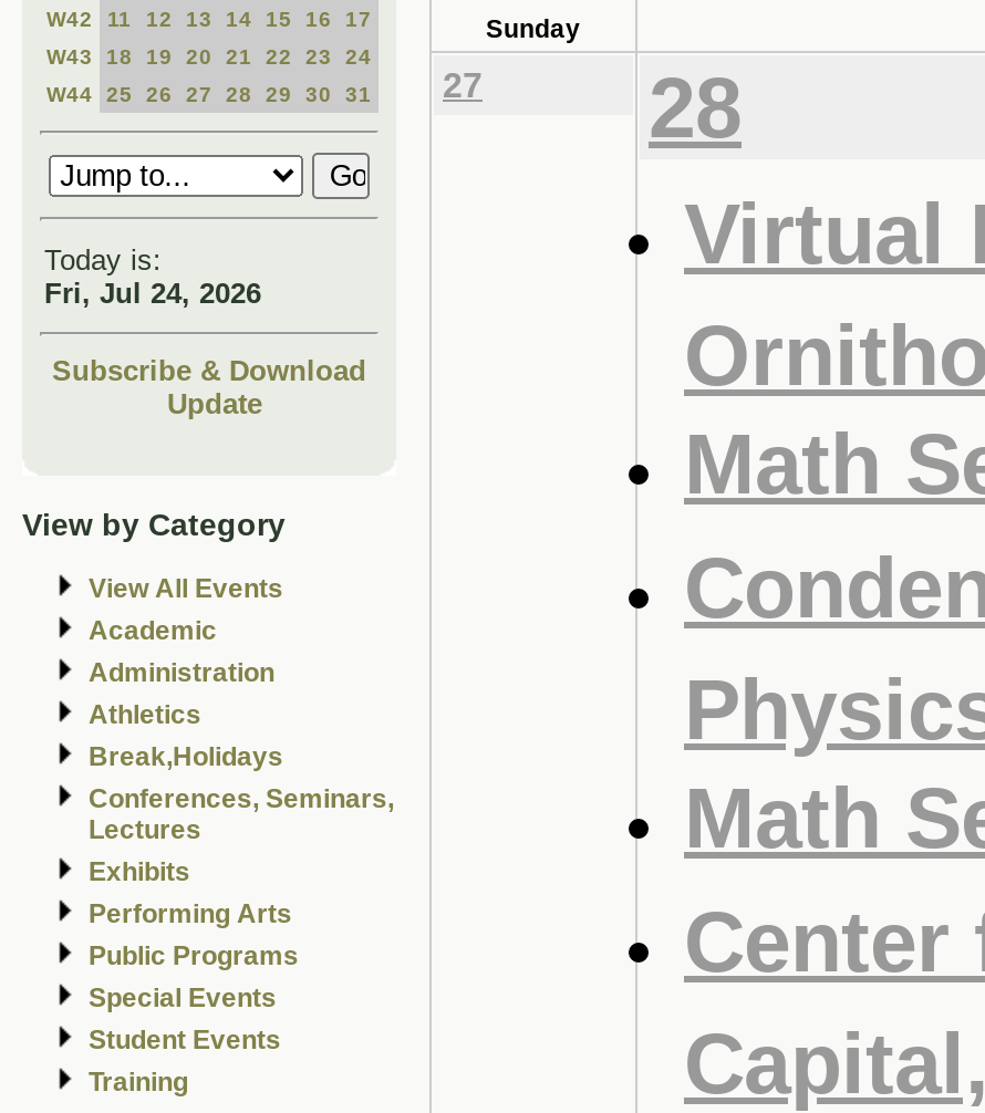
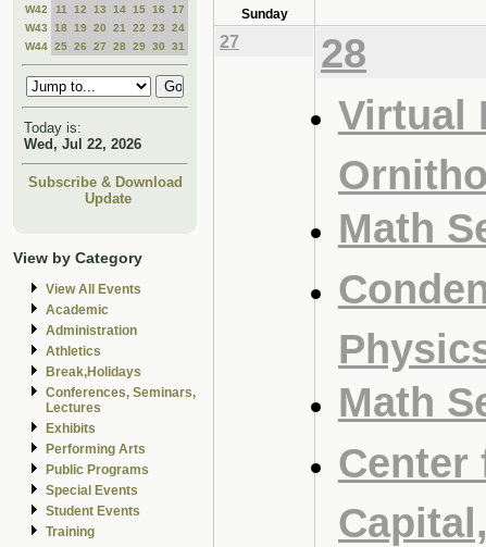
- Fri, Jul 24, 2026
+ Wed, Jul 22, 2026
